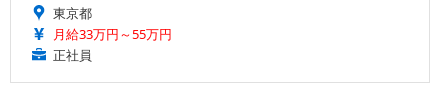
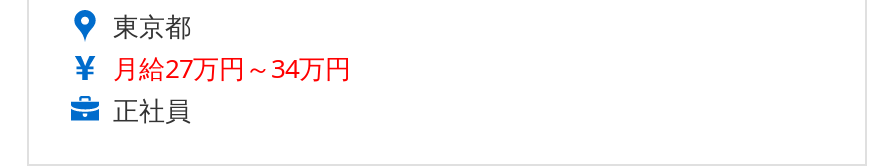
- 月給33万円～55万円
+ 月給27万円～34万円
